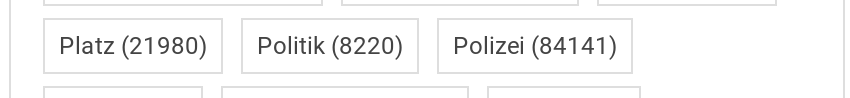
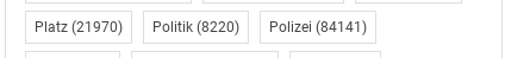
- Platz (21980) Politik (8220) Polizei (84141)
+ Platz (21970) Politik (8220) Polizei (84141)
